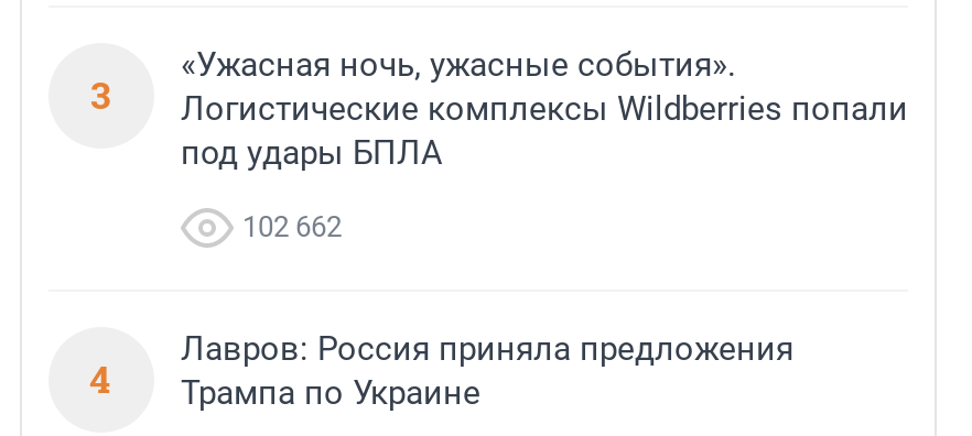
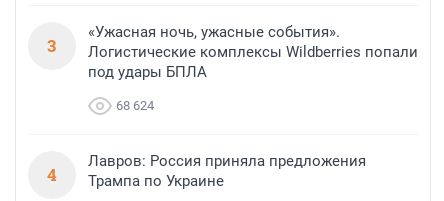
- 102 662
+ 68 624
